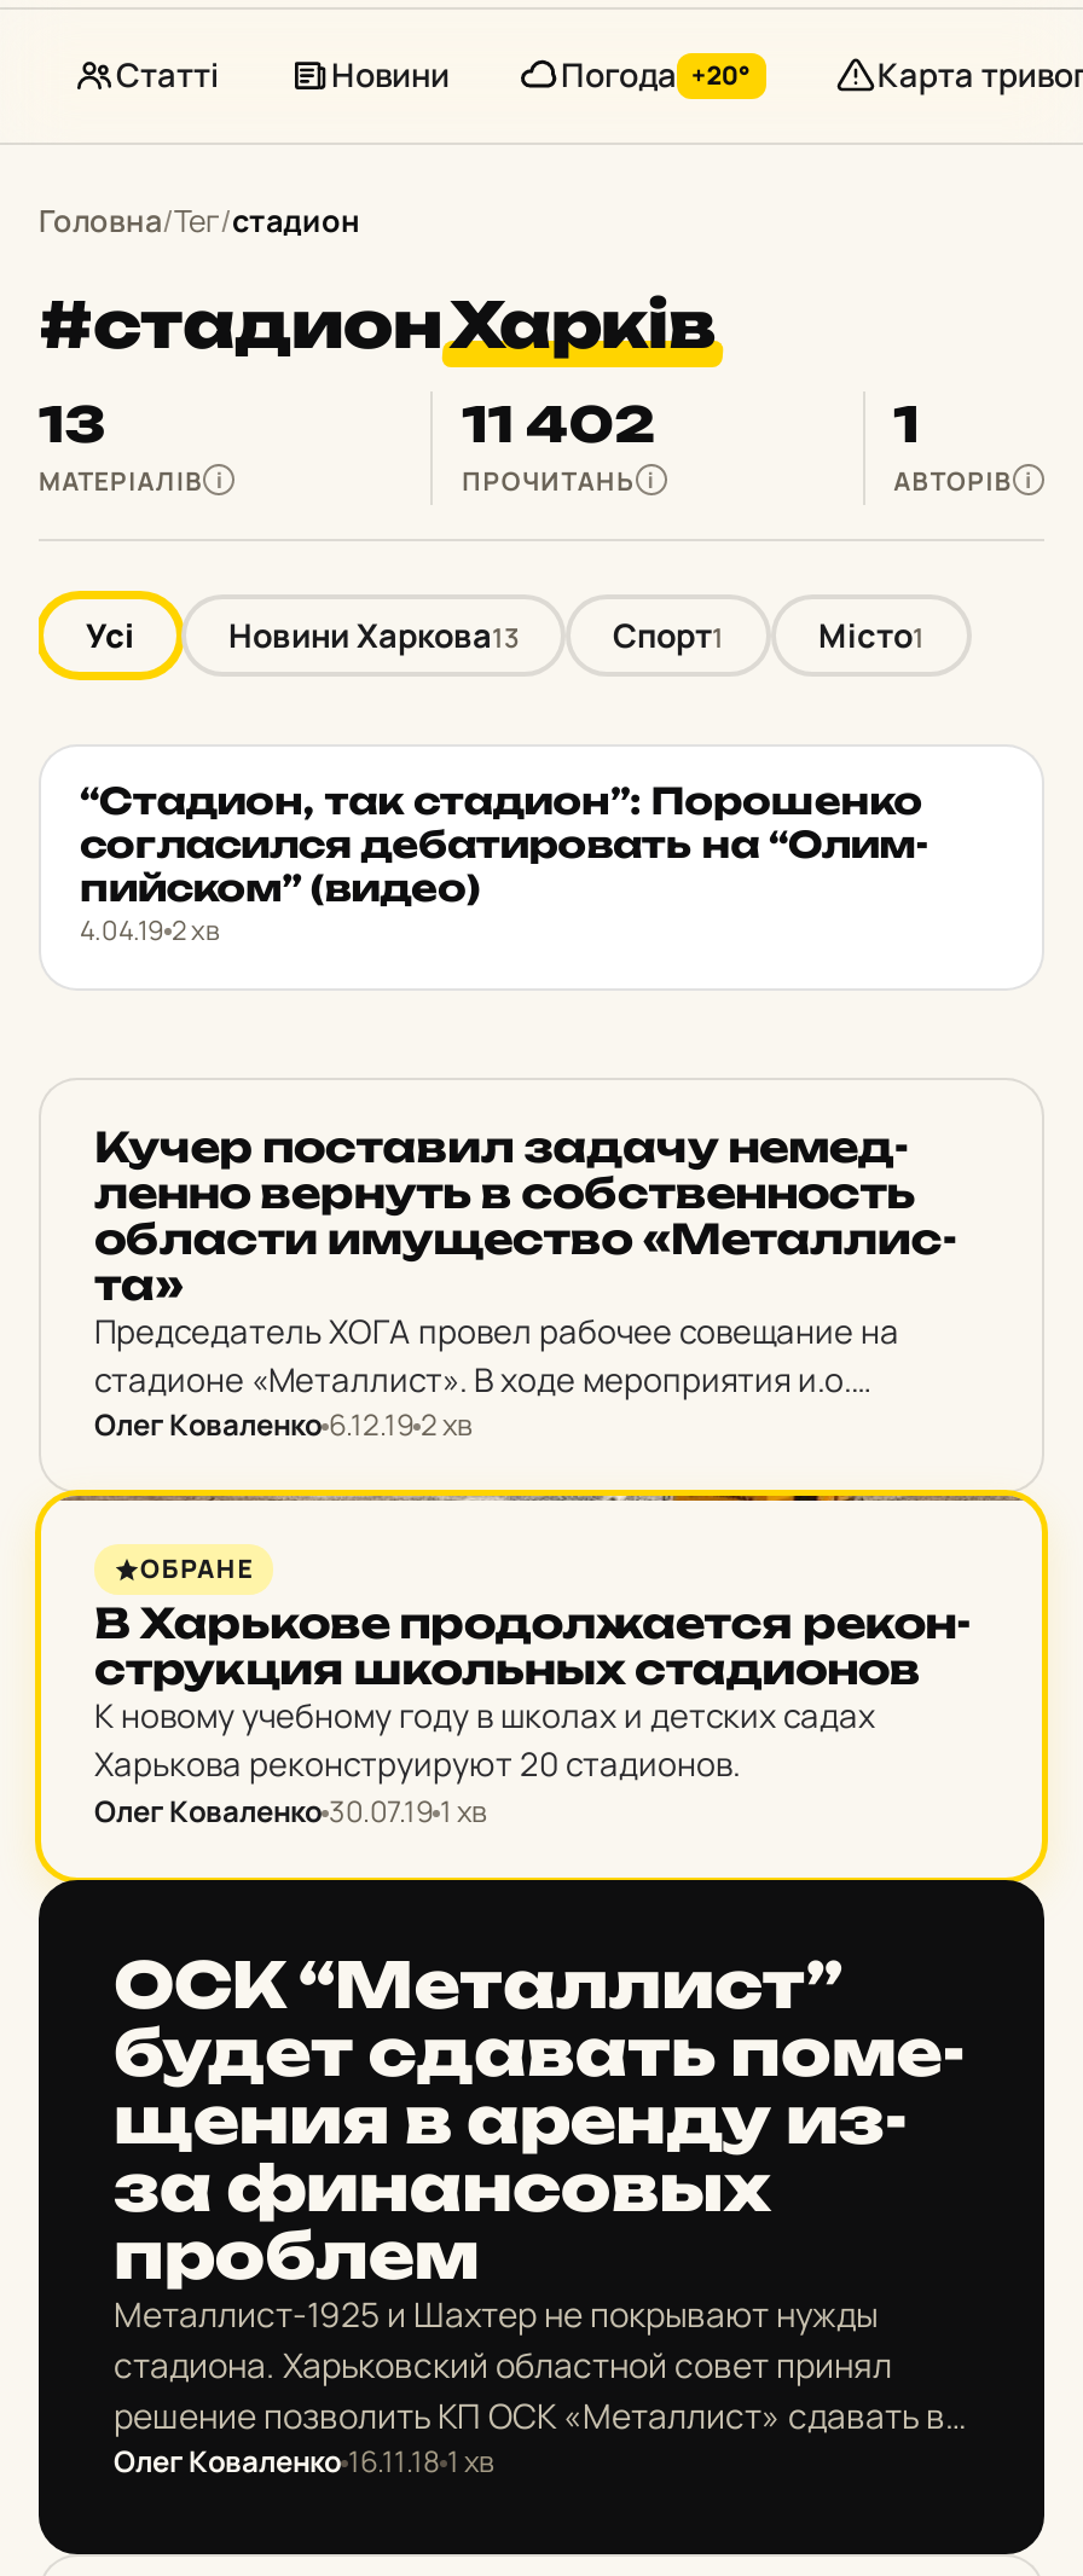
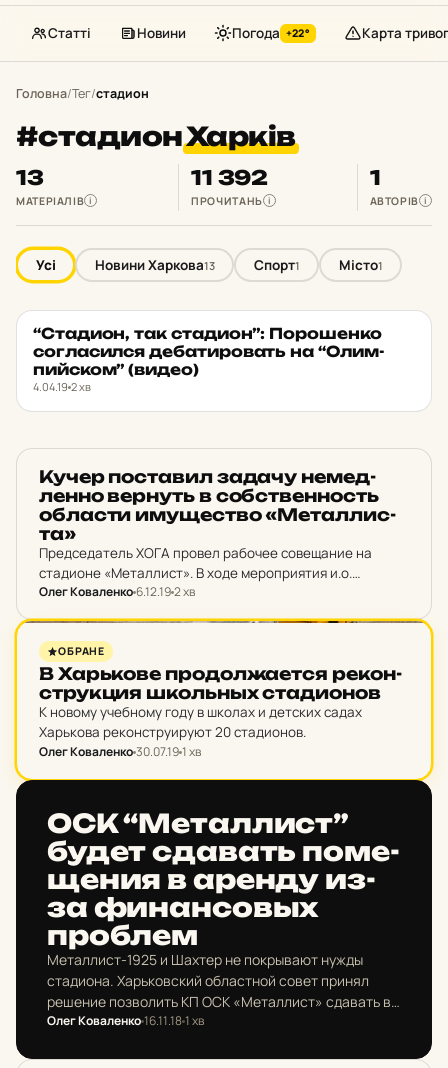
- Погода +20°
+ Погода +22°

- 11 402
+ 11 392
